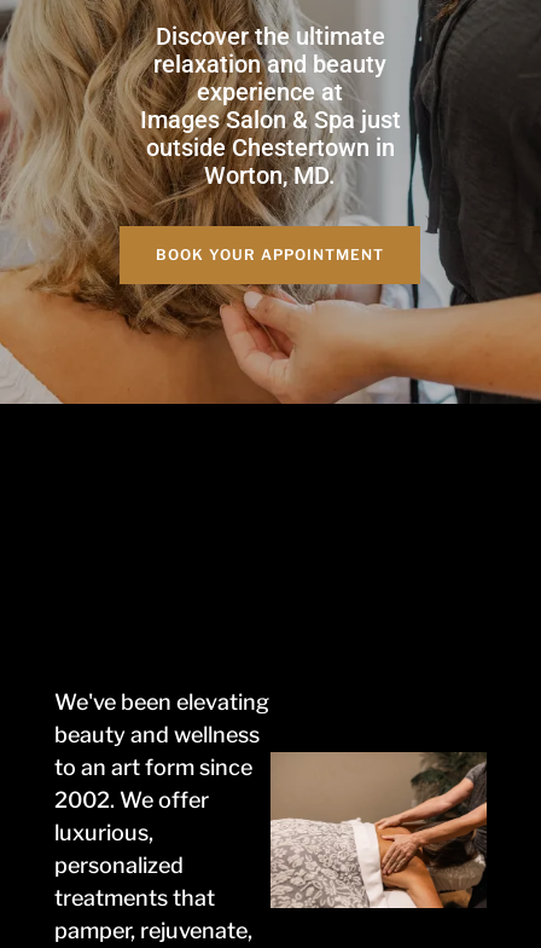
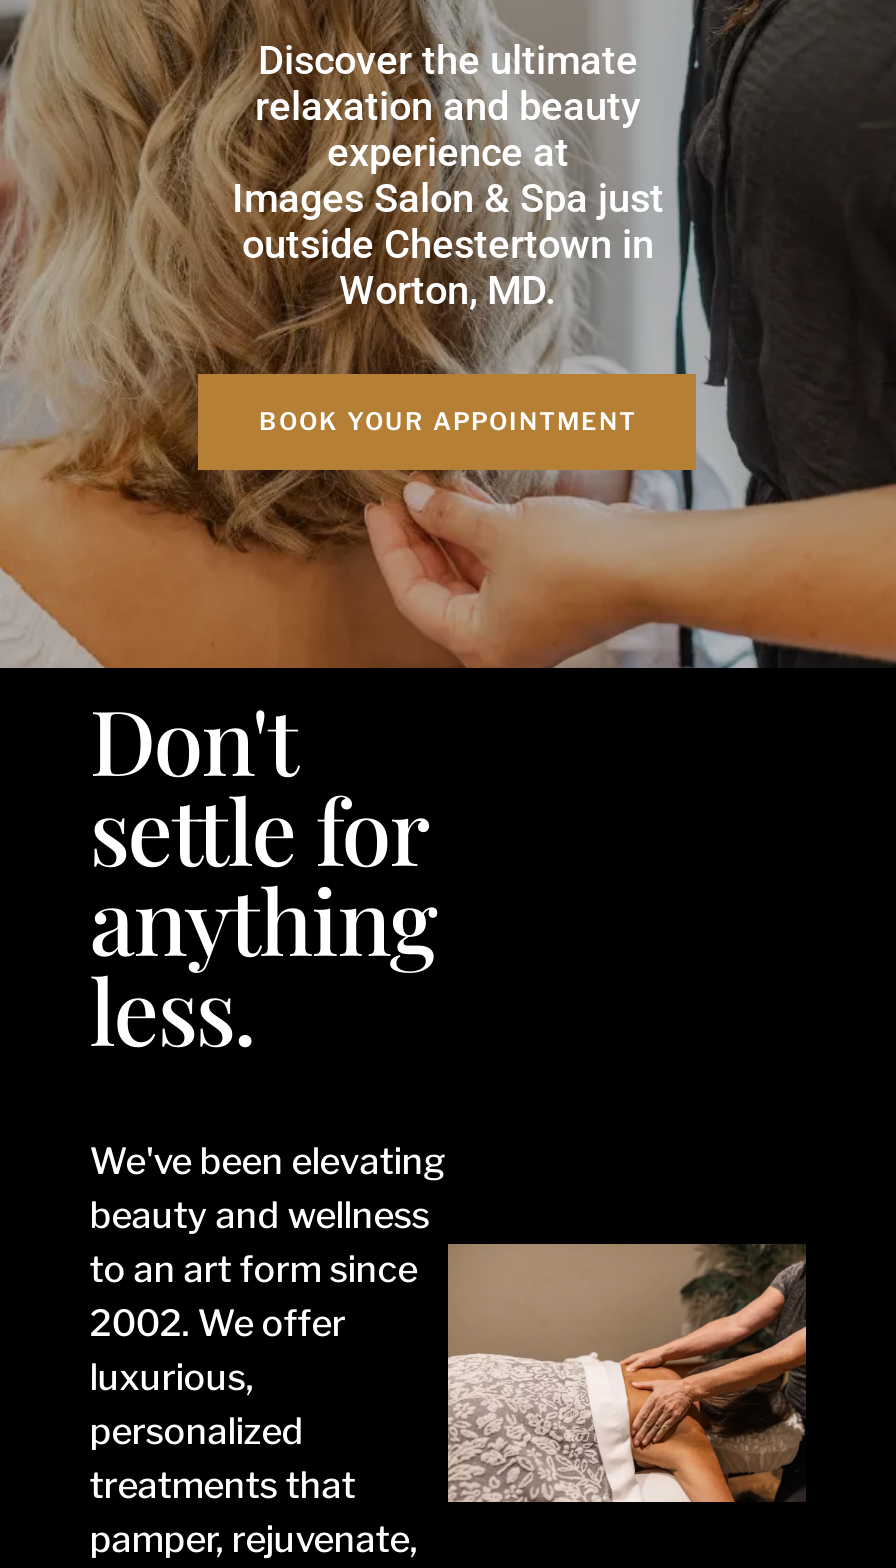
+ Don't
+ settle for
+ anything
+ less.
